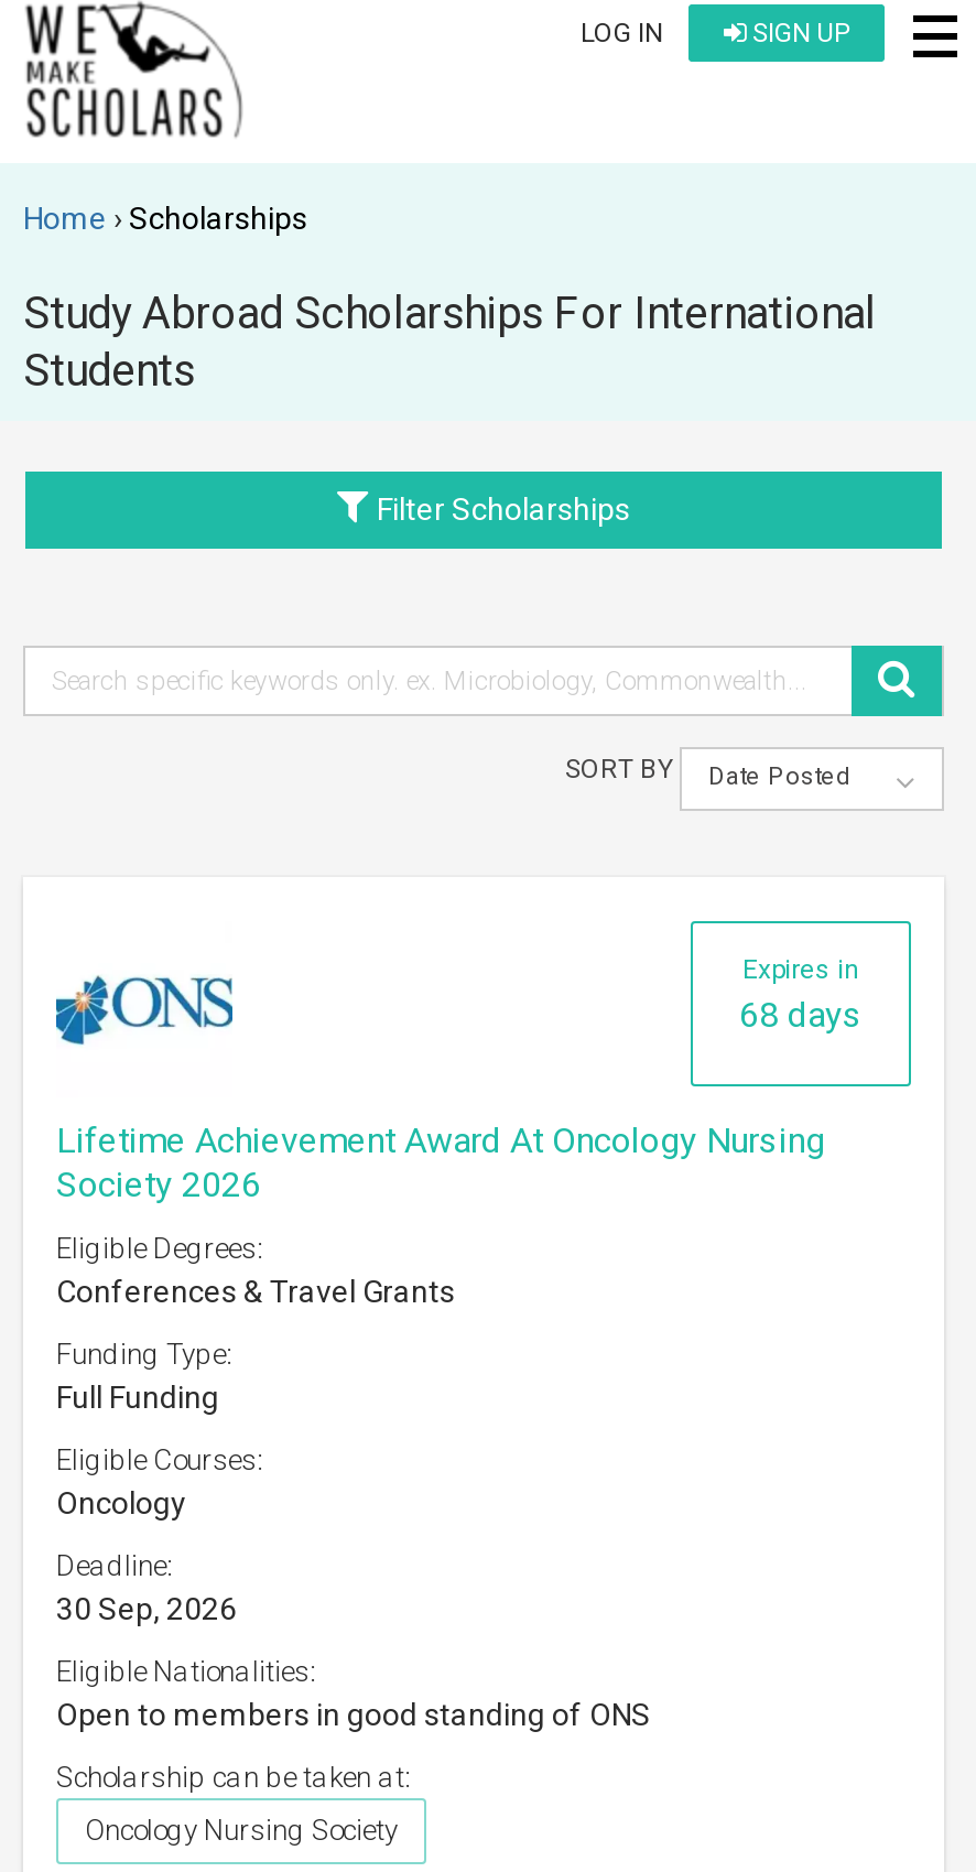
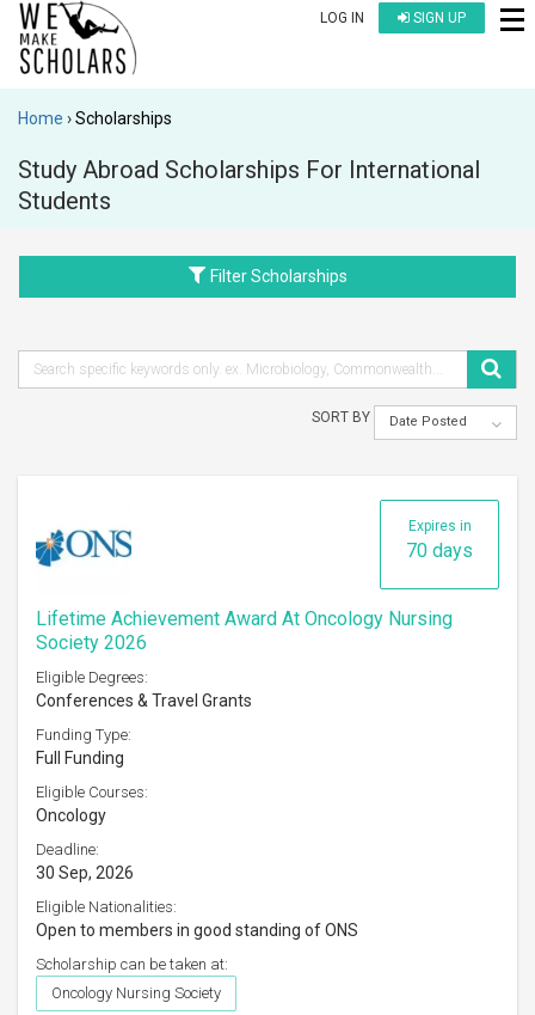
- 68 days
+ 70 days
